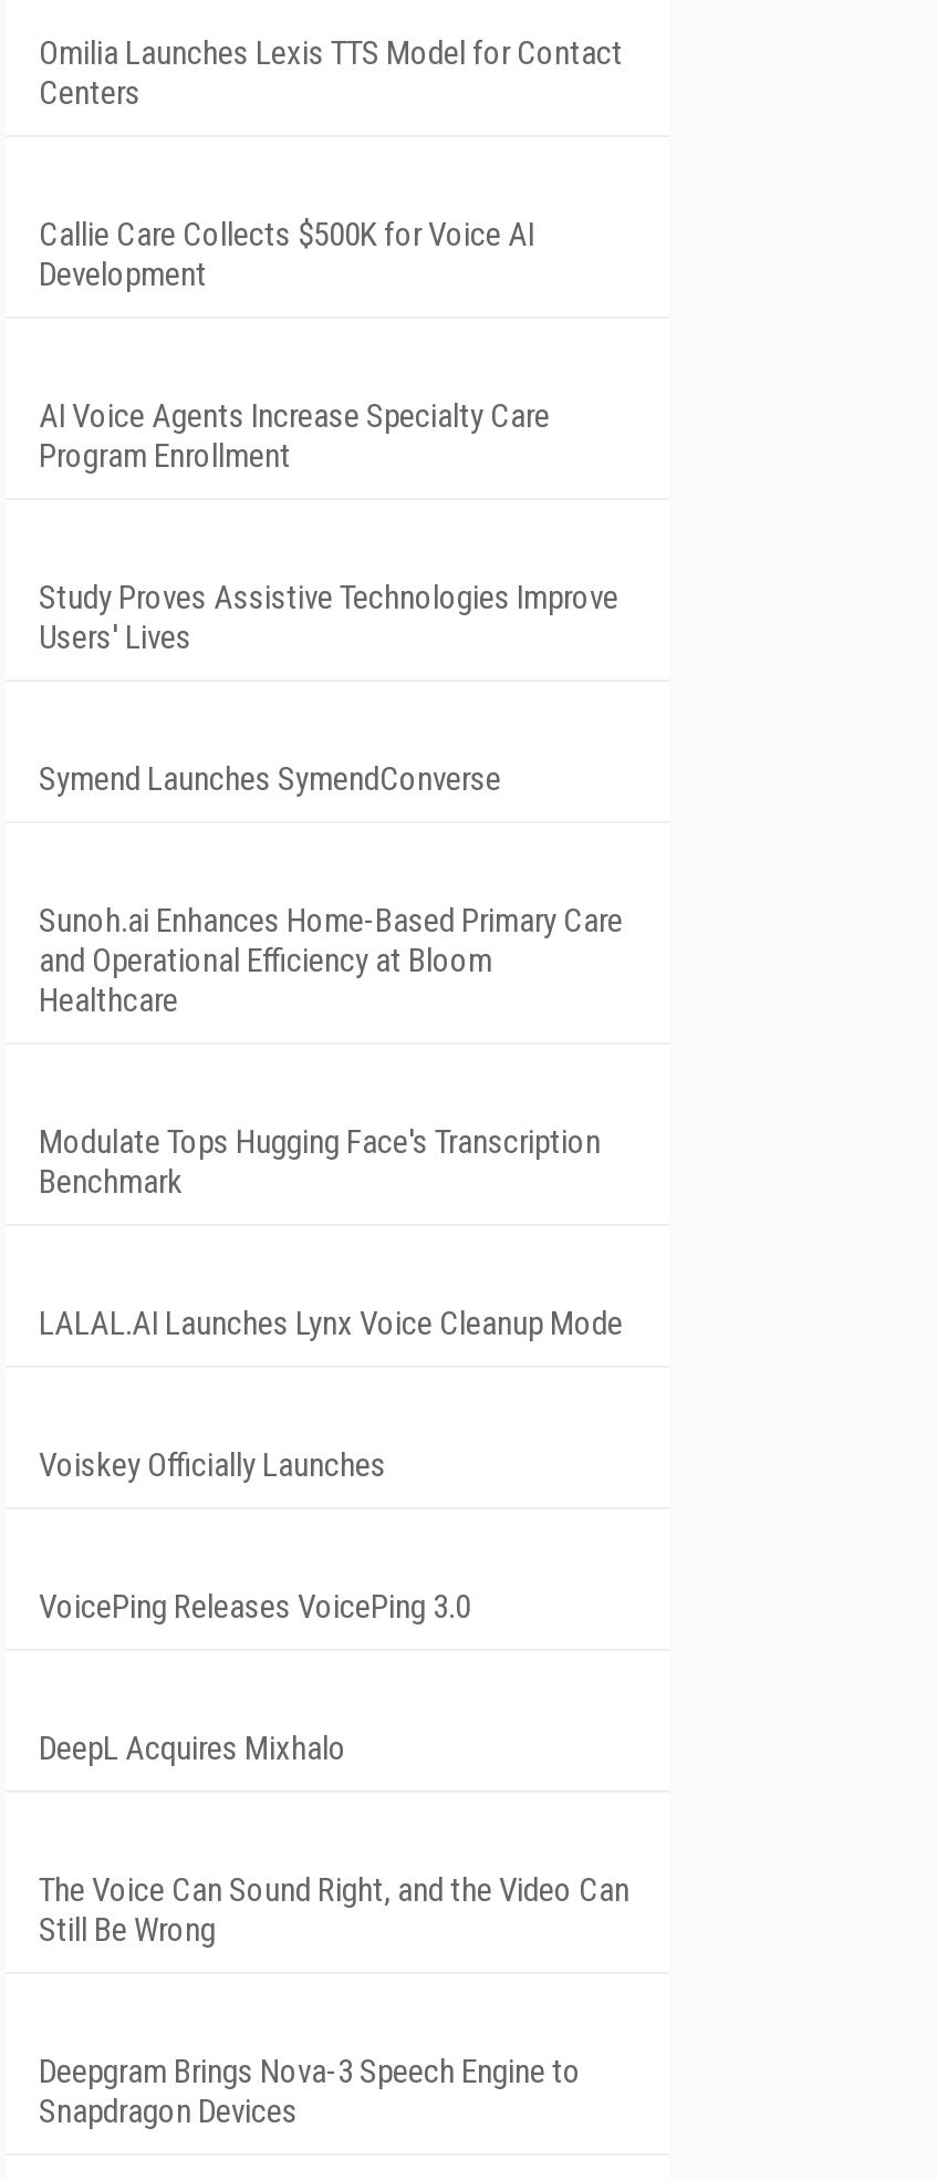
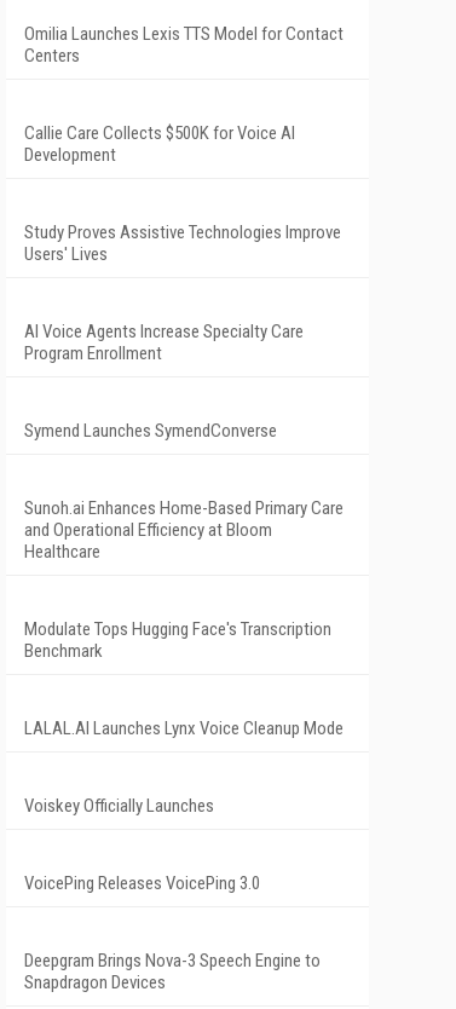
moved down: AI Voice Agents Increase Specialty Care | Program Enrollment

- DeepL Acquires Mixhalo

- The Voice Can Sound Right, and the Video Can
- Still Be Wrong
